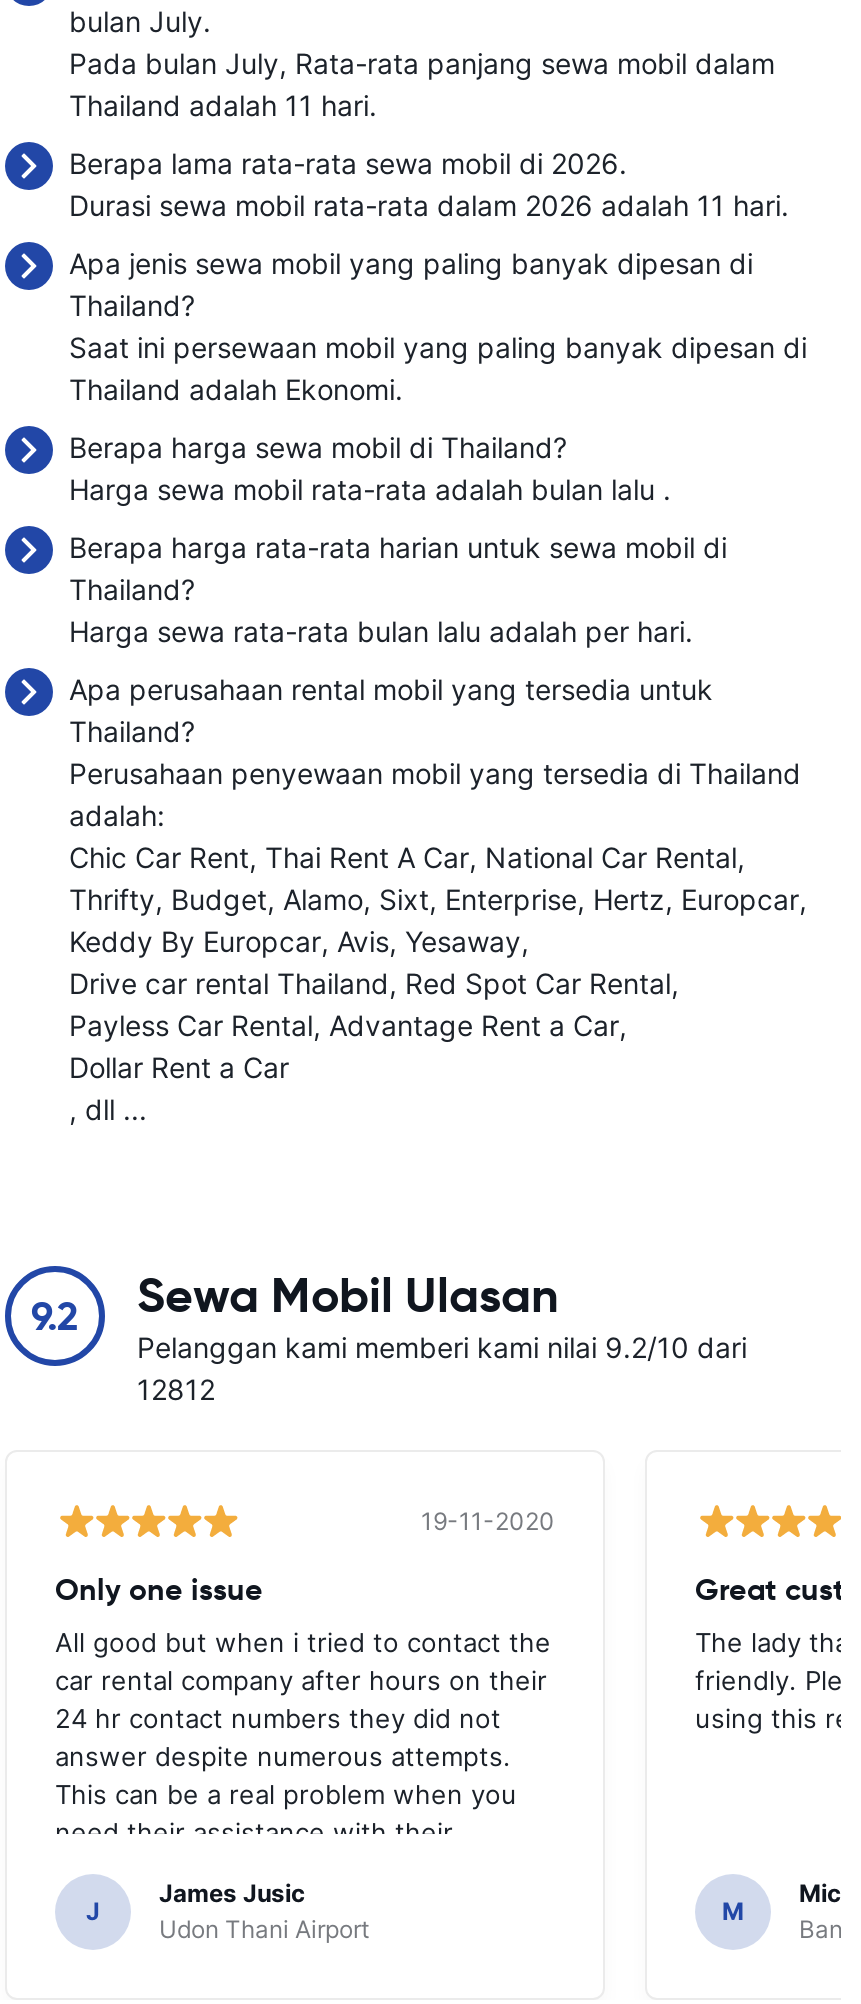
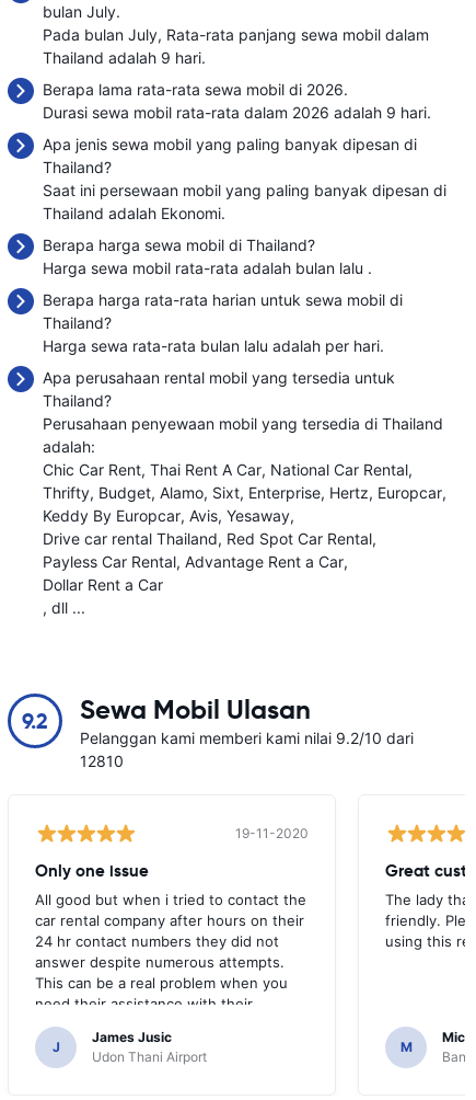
- Thailand adalah 11 hari.
+ Thailand adalah 9 hari.

- Durasi sewa mobil rata-rata dalam 2026 adalah 11 hari.
+ Durasi sewa mobil rata-rata dalam 2026 adalah 9 hari.

- 12812
+ 12810
